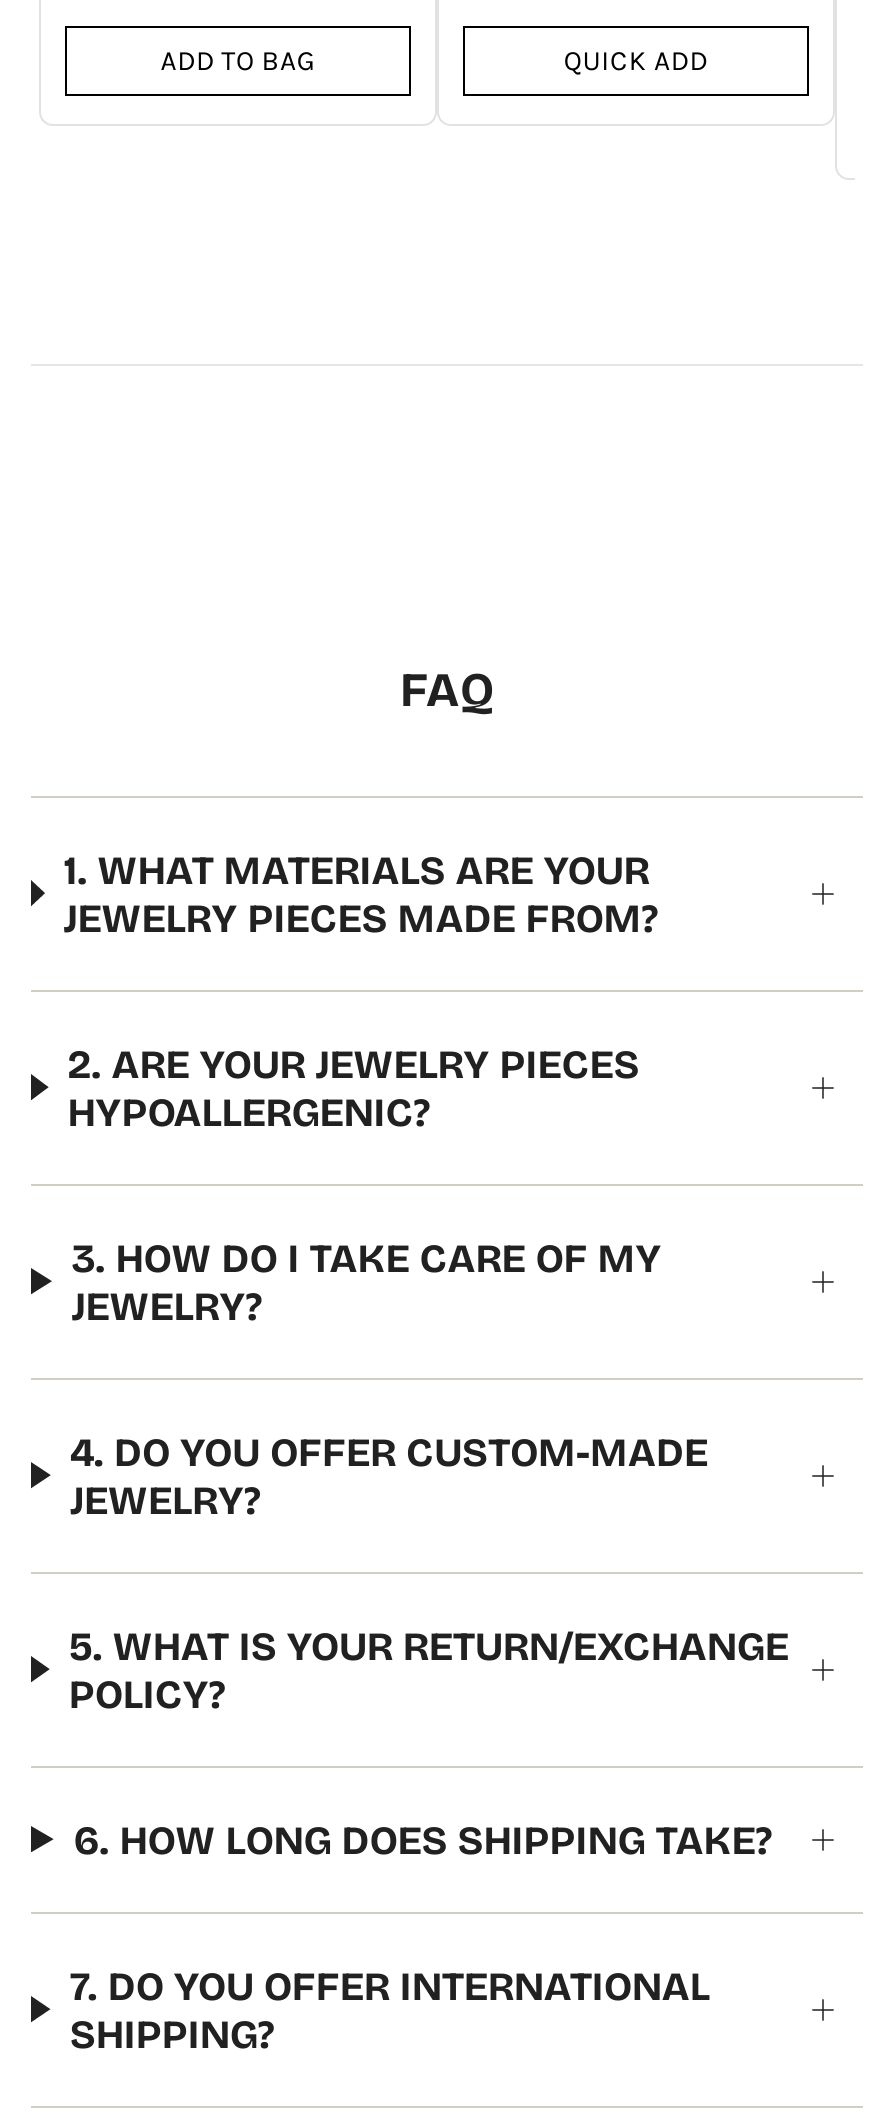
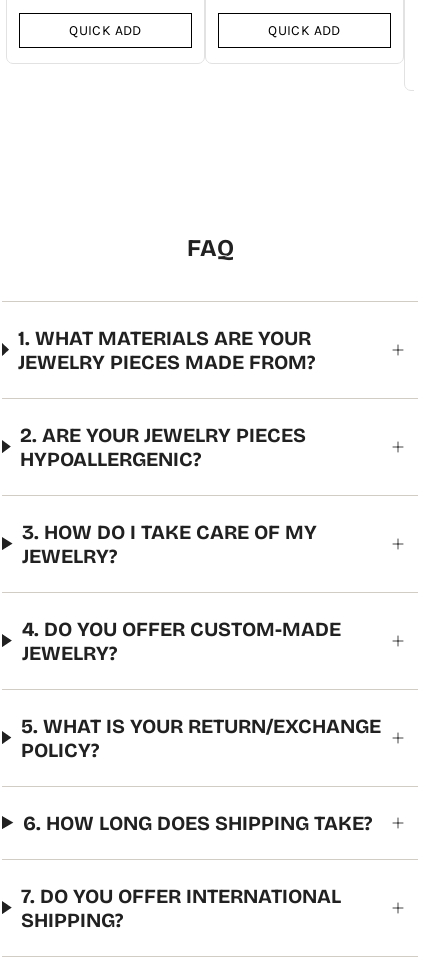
- ADD TO BAG
+ QUICK ADD
